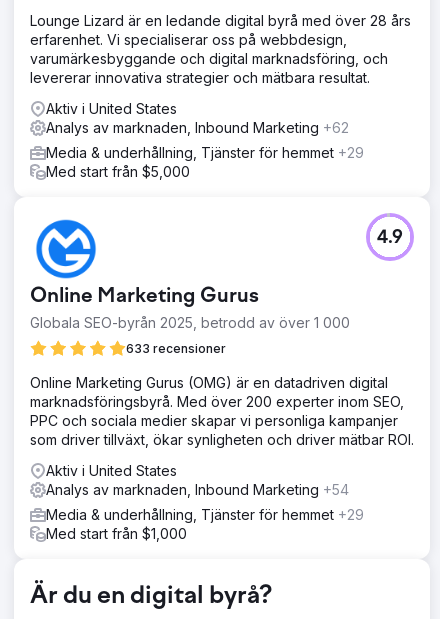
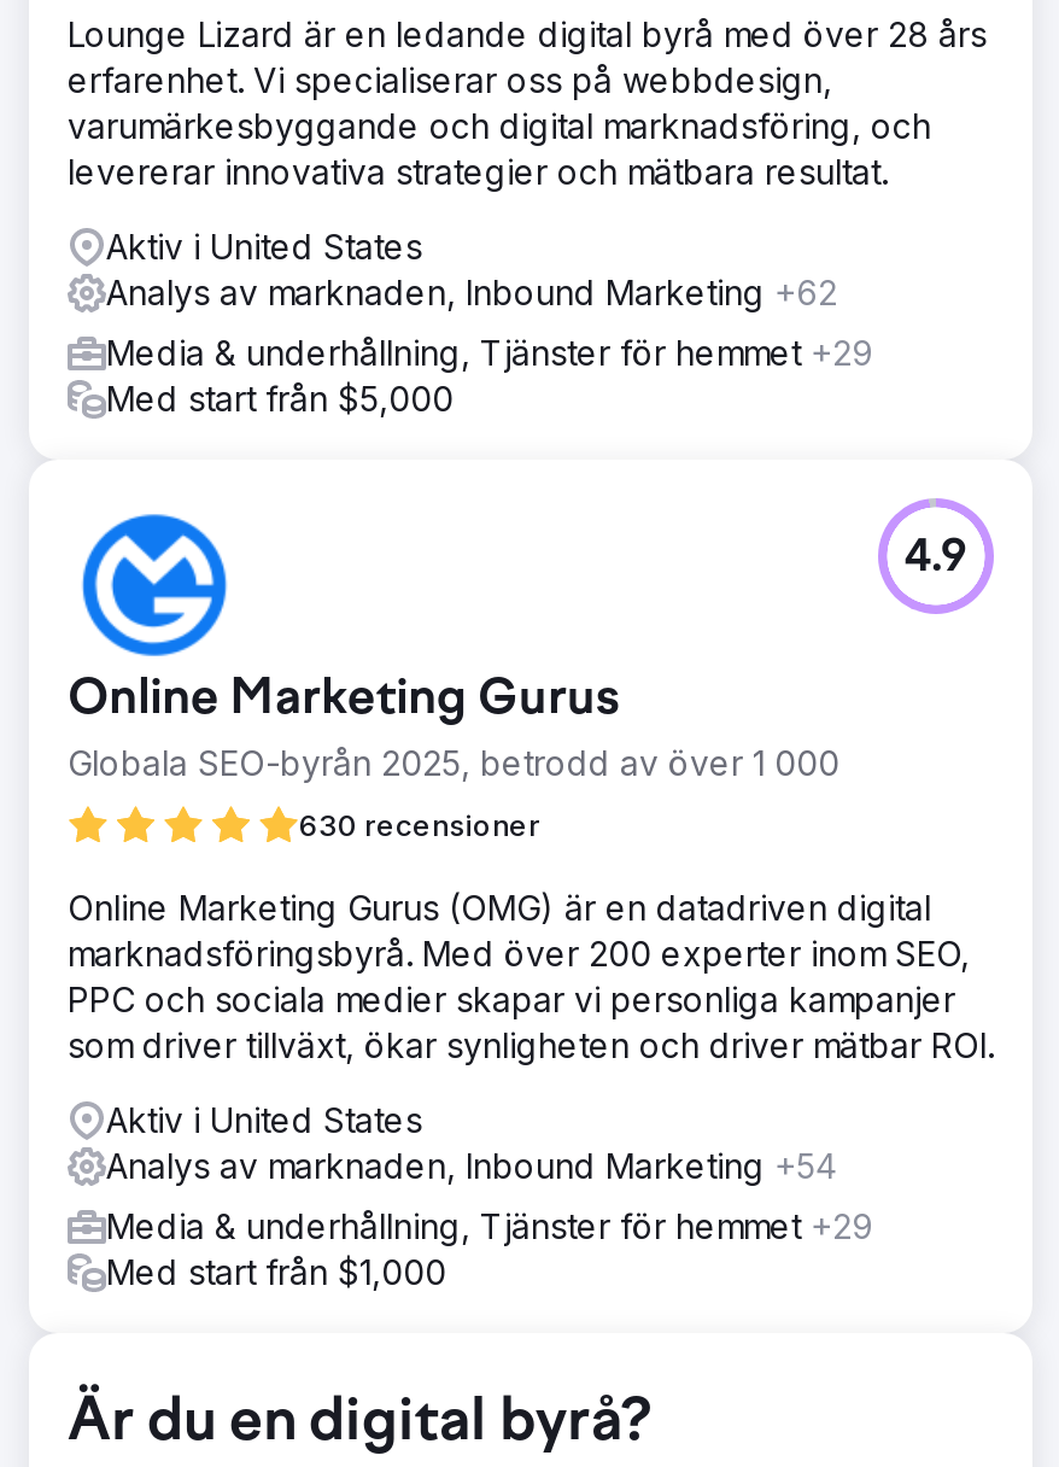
- 633 recensioner
+ 630 recensioner
